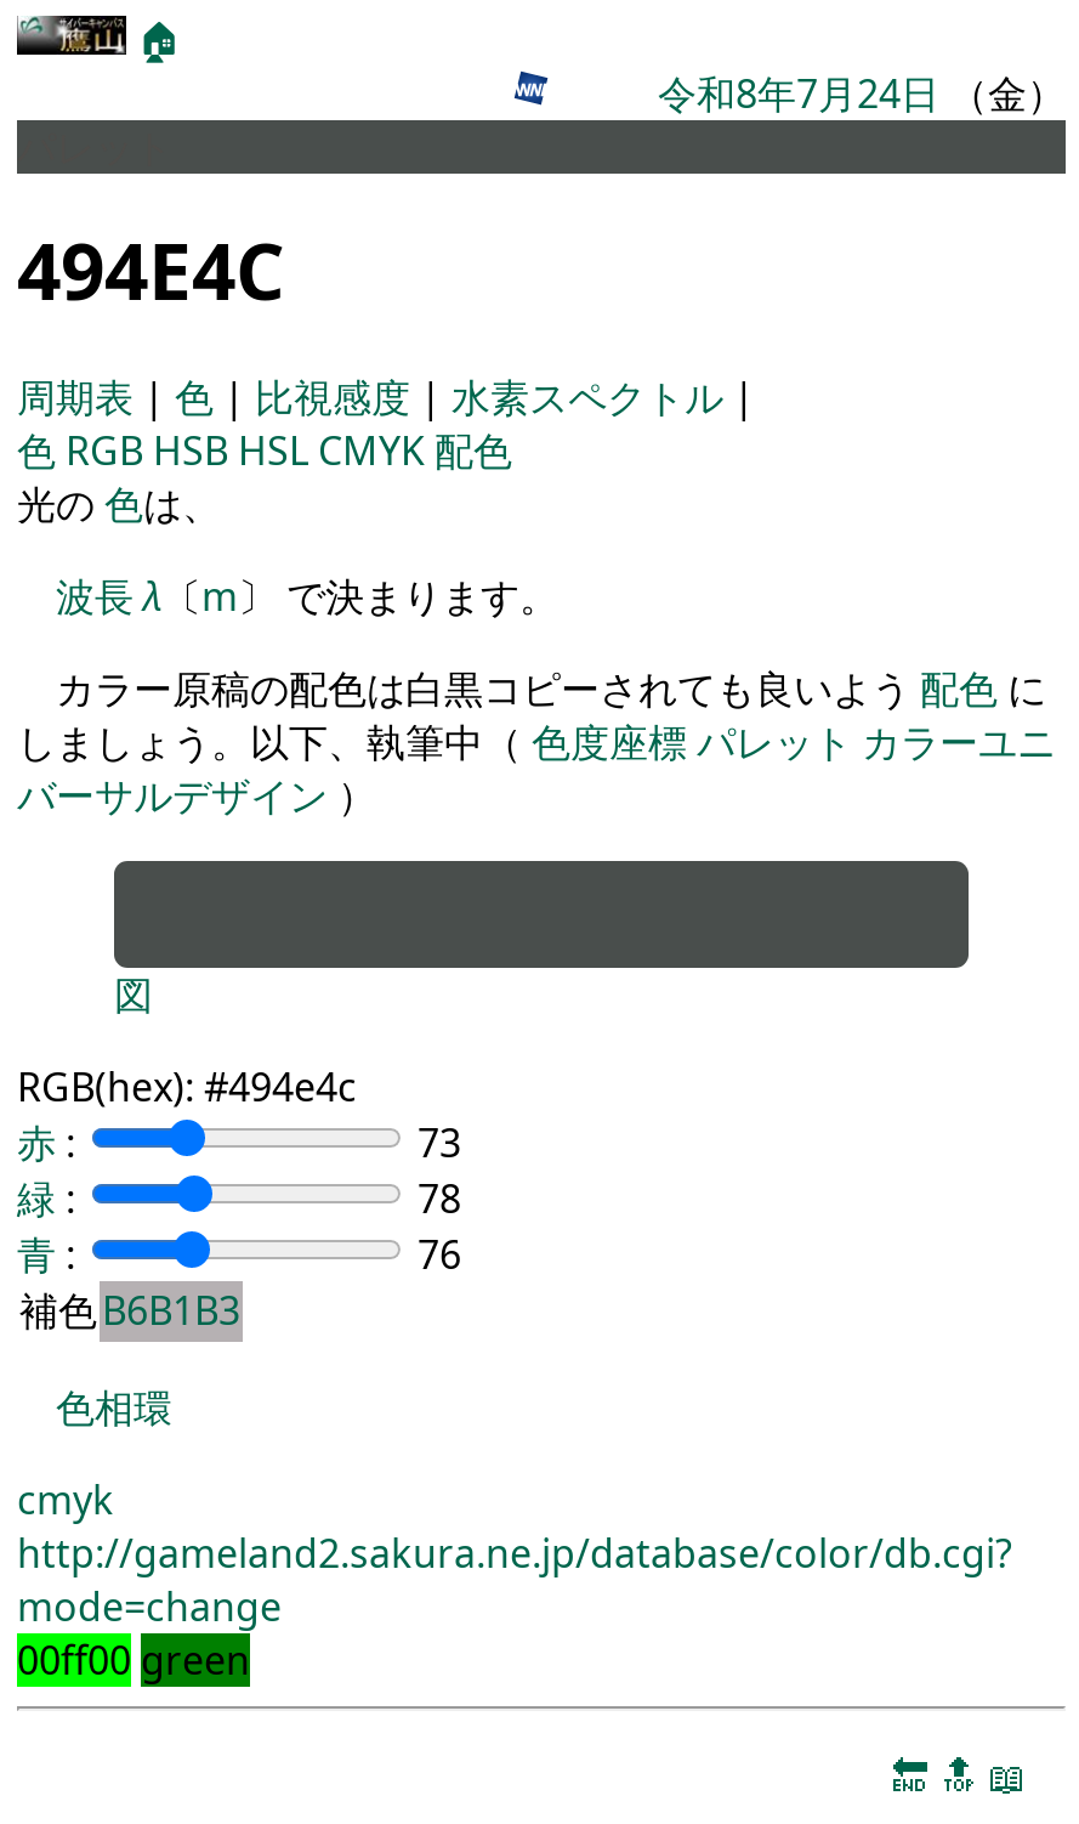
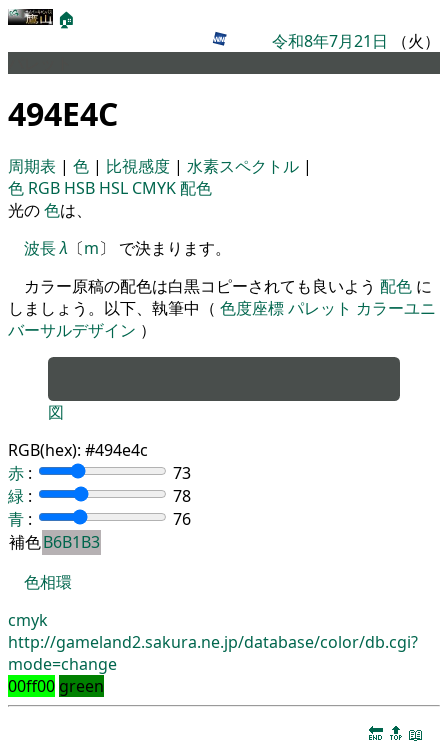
- 令和8年7月24日（金）
+ 令和8年7月21日（火）
